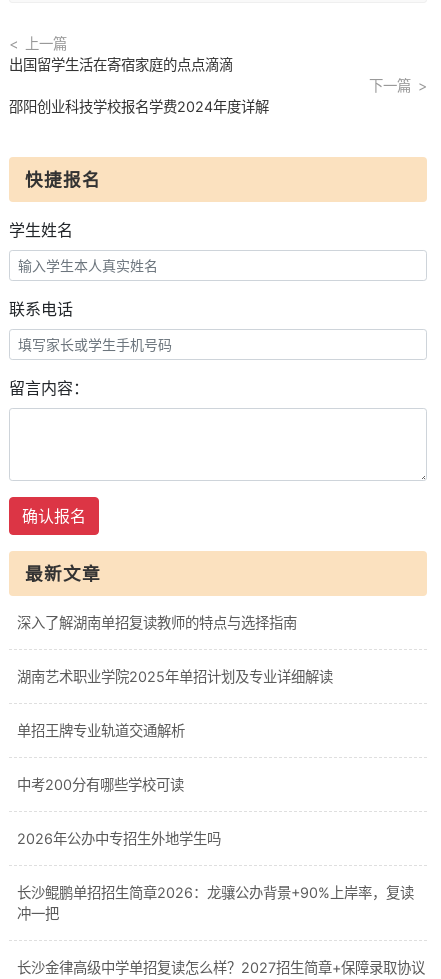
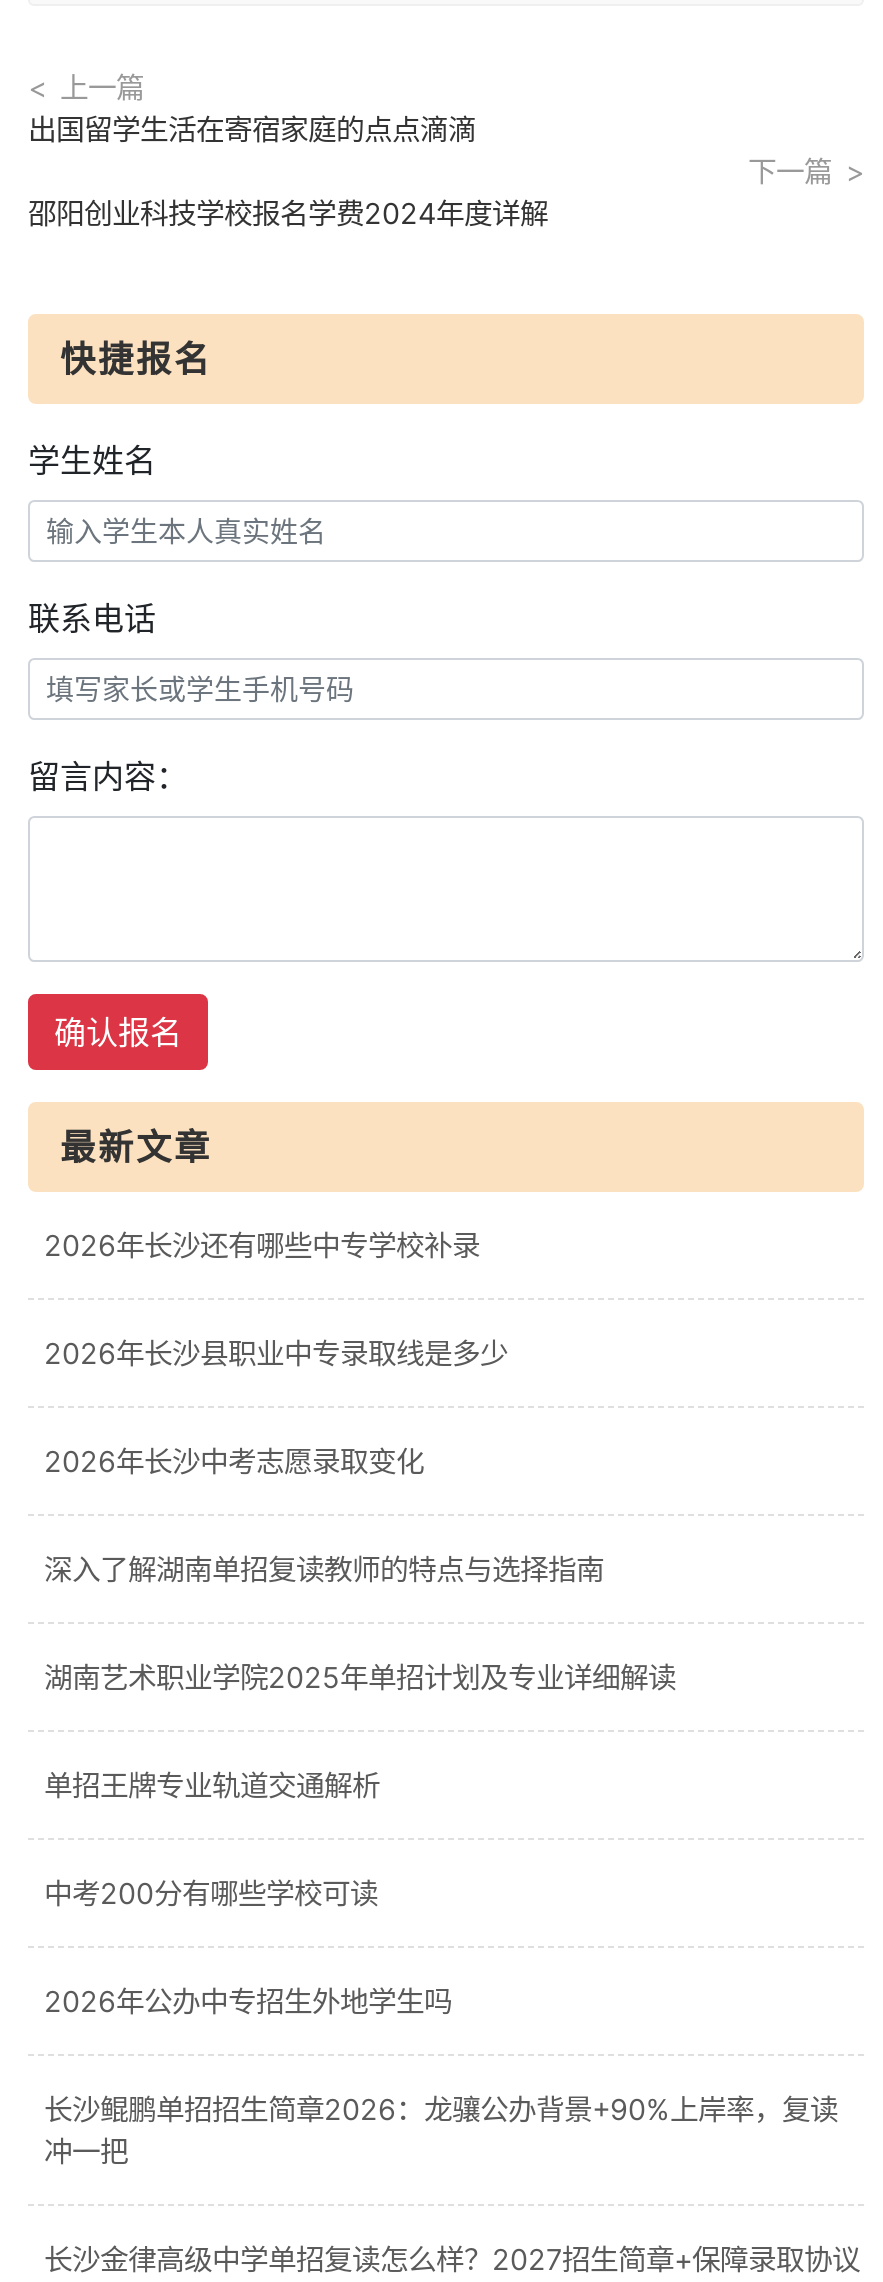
+ 2026年长沙还有哪些中专学校补录
+ 2026年长沙县职业中专录取线是多少
+ 2026年长沙中考志愿录取变化
